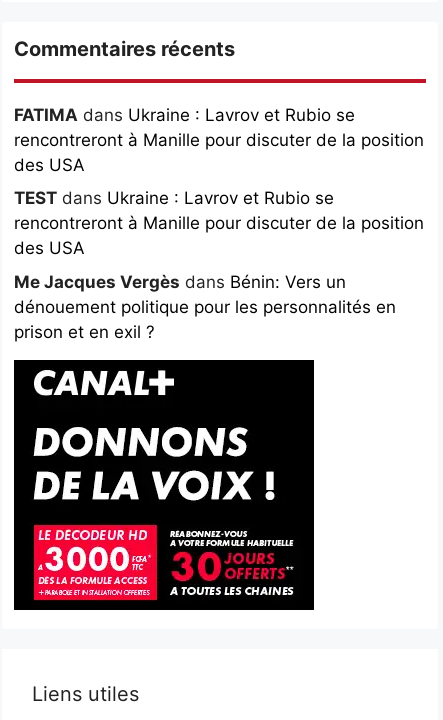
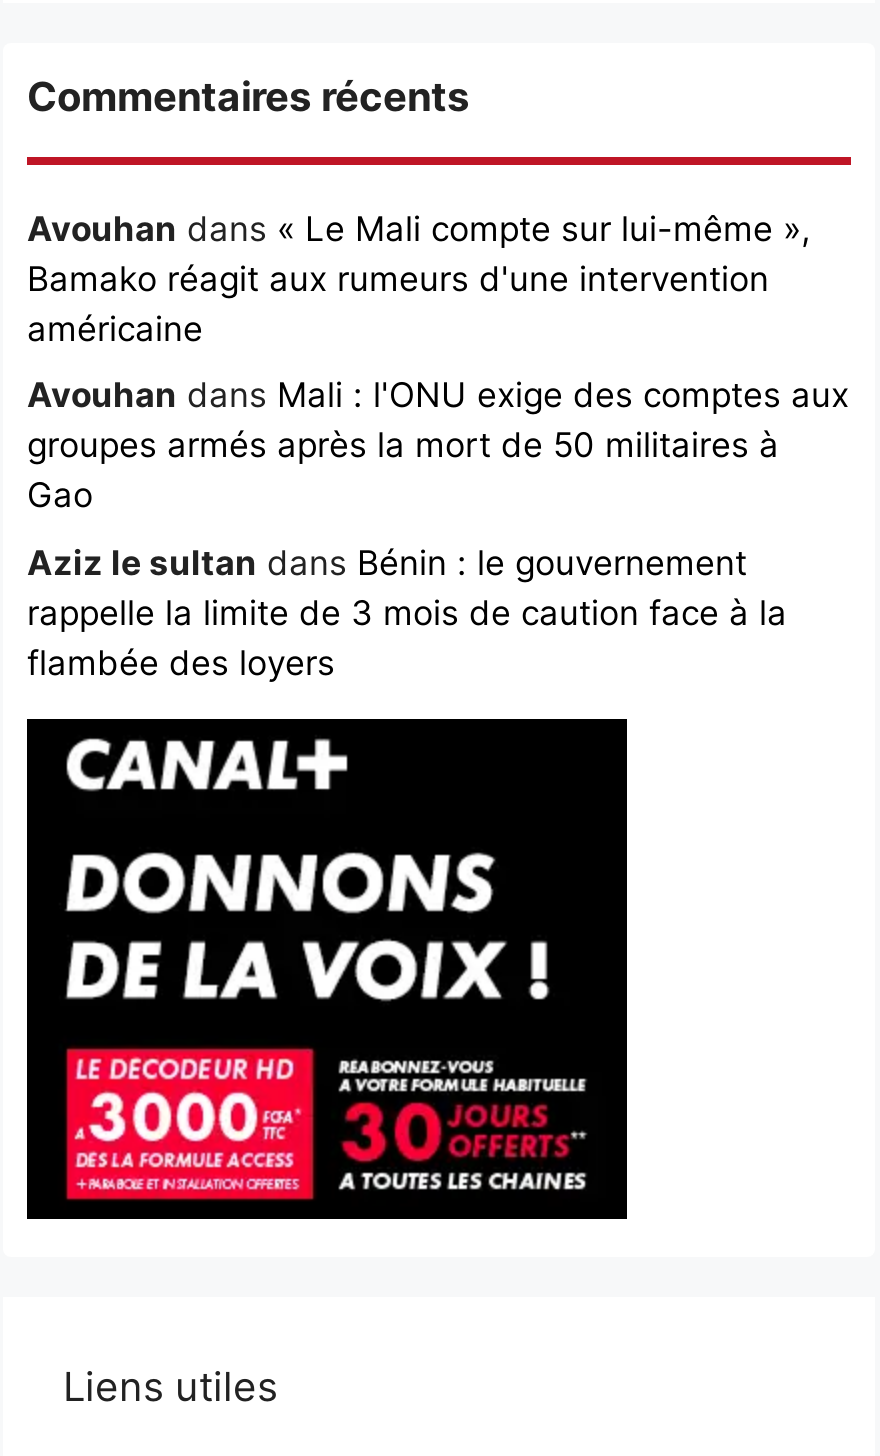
- FATIMA dans Ukraine : Lavrov et Rubio se
- rencontreront à Manille pour discuter de la position
- des USA
+ Avouhan dans « Le Mali compte sur lui-même »,
+ Bamako réagit aux rumeurs d'une intervention
+ américaine

- TEST dans Ukraine : Lavrov et Rubio se
- rencontreront à Manille pour discuter de la position
- des USA
+ Avouhan dans Mali : l'ONU exige des comptes aux
+ groupes armés après la mort de 50 militaires à
+ Gao

- Me Jacques Vergès dans Bénin: Vers un
- dénouement politique pour les personnalités en
- prison et en exil ?
+ Aziz le sultan dans Bénin : le gouvernement
+ rappelle la limite de 3 mois de caution face à la
+ flambée des loyers
